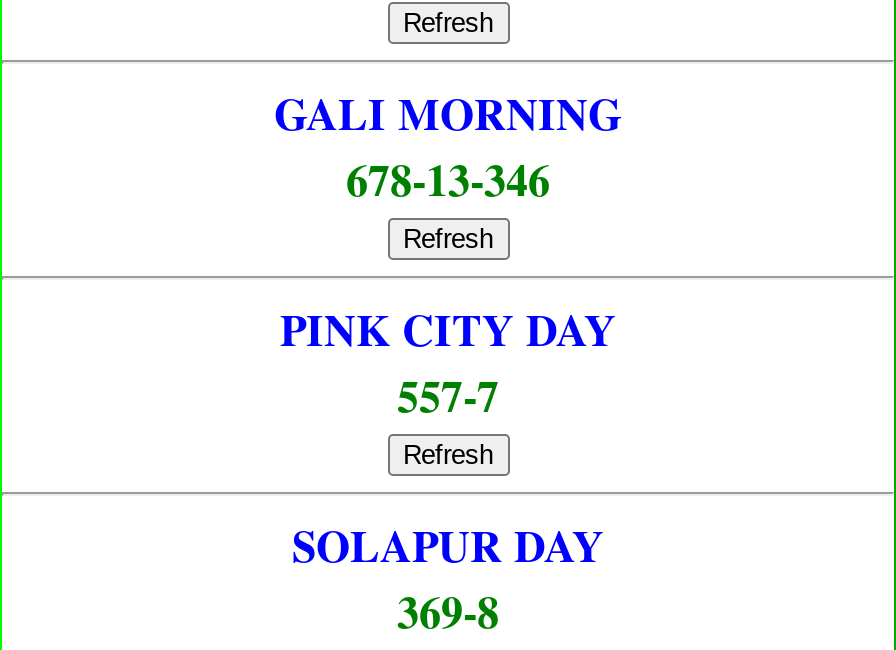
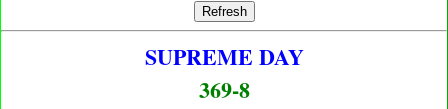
- GALI MORNING
- 678-13-346
- Refresh
- PINK CITY DAY
- 557-7
- Refresh
- SOLAPUR DAY
+ SUPREME DAY
